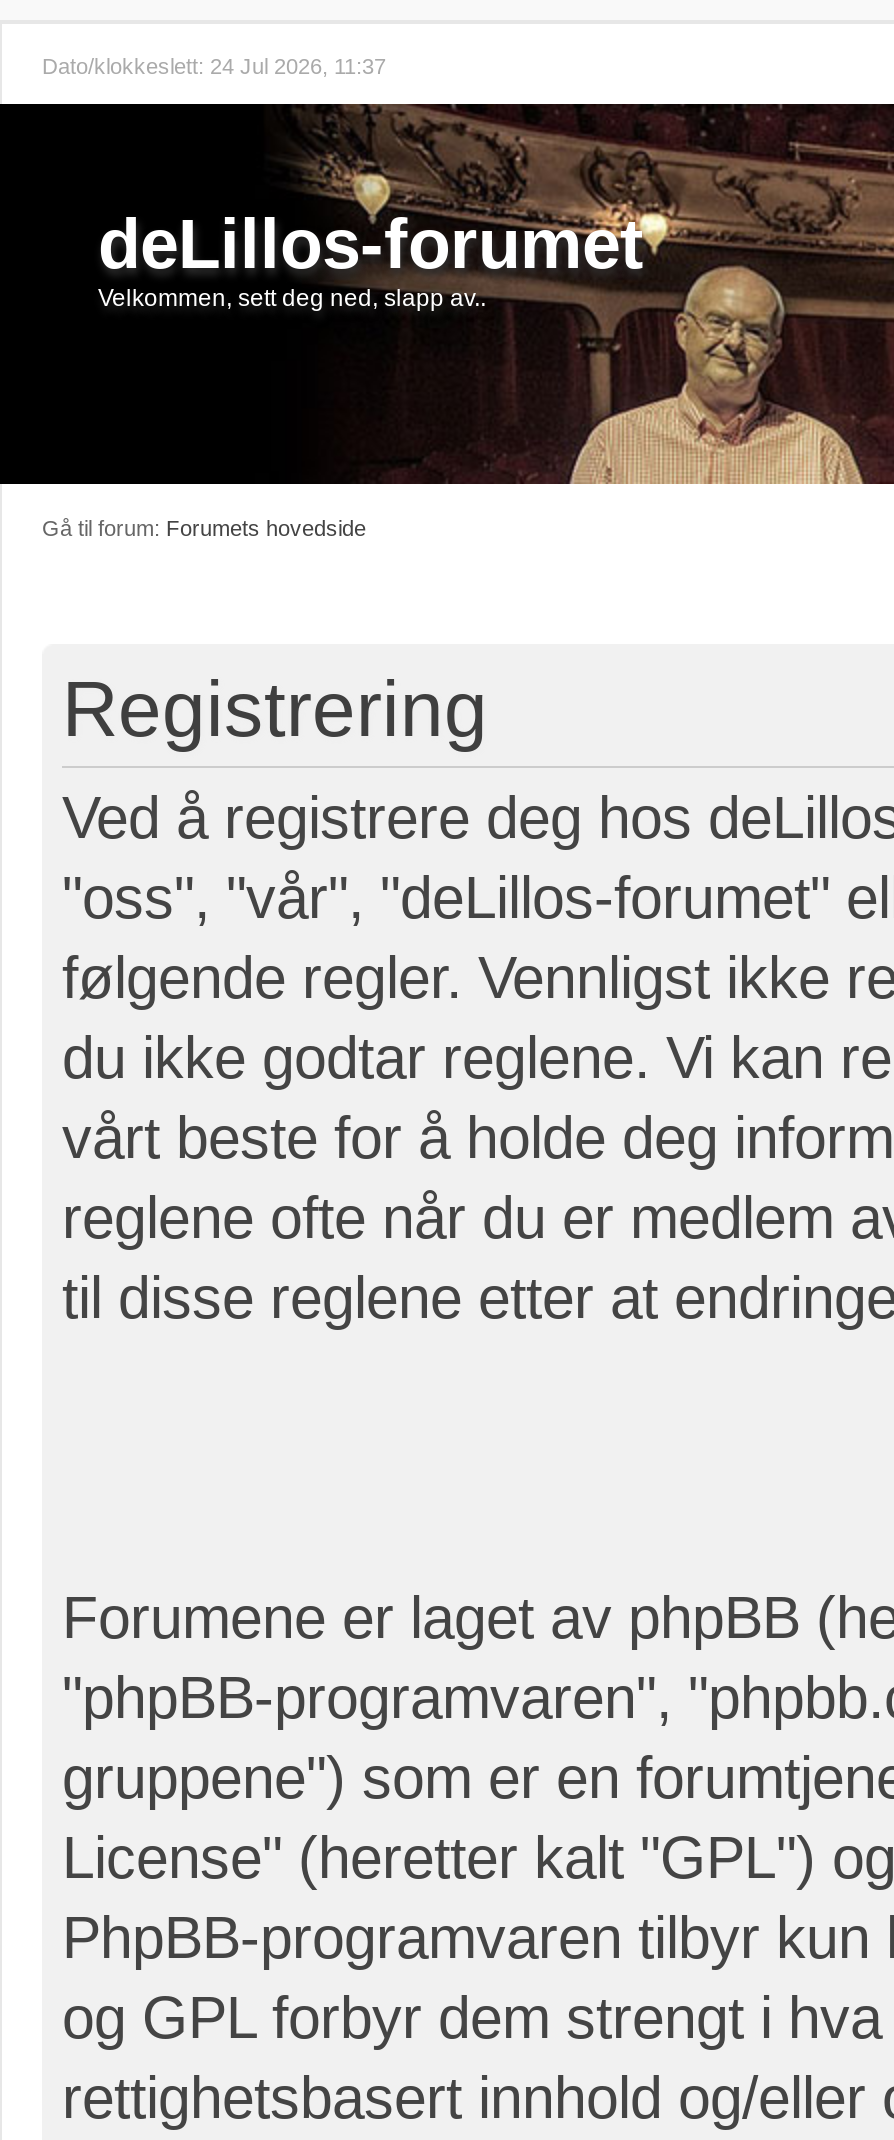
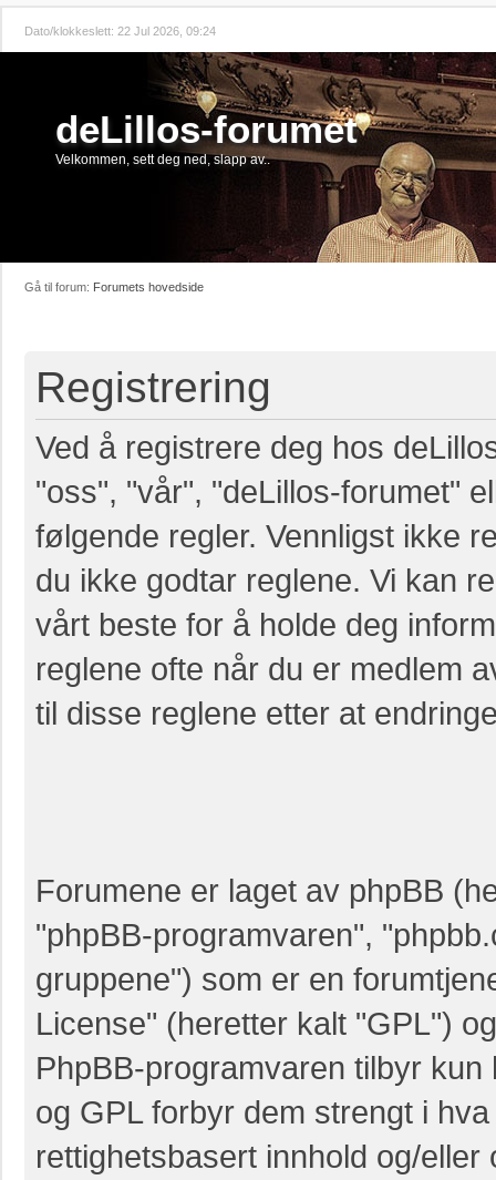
- Dato/klokkeslett: 24 Jul 2026, 11:37
+ Dato/klokkeslett: 22 Jul 2026, 09:24
